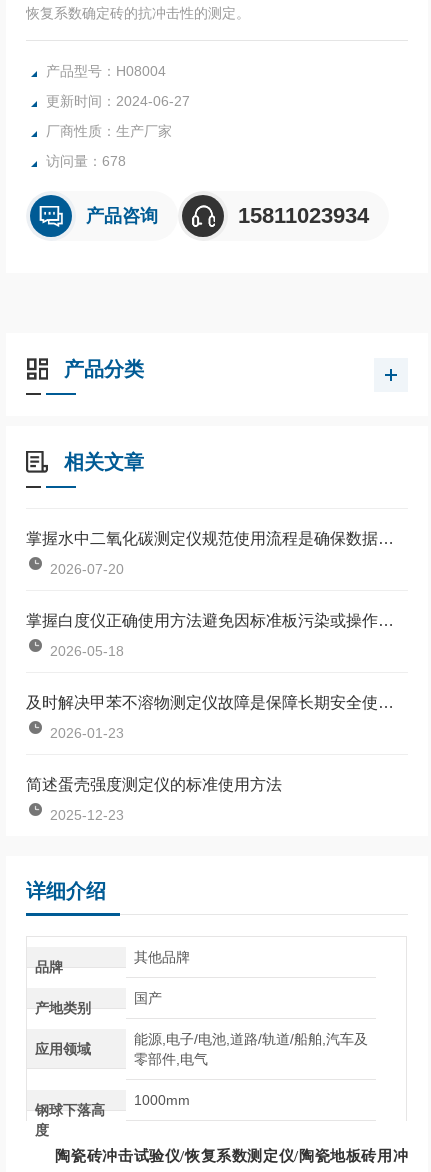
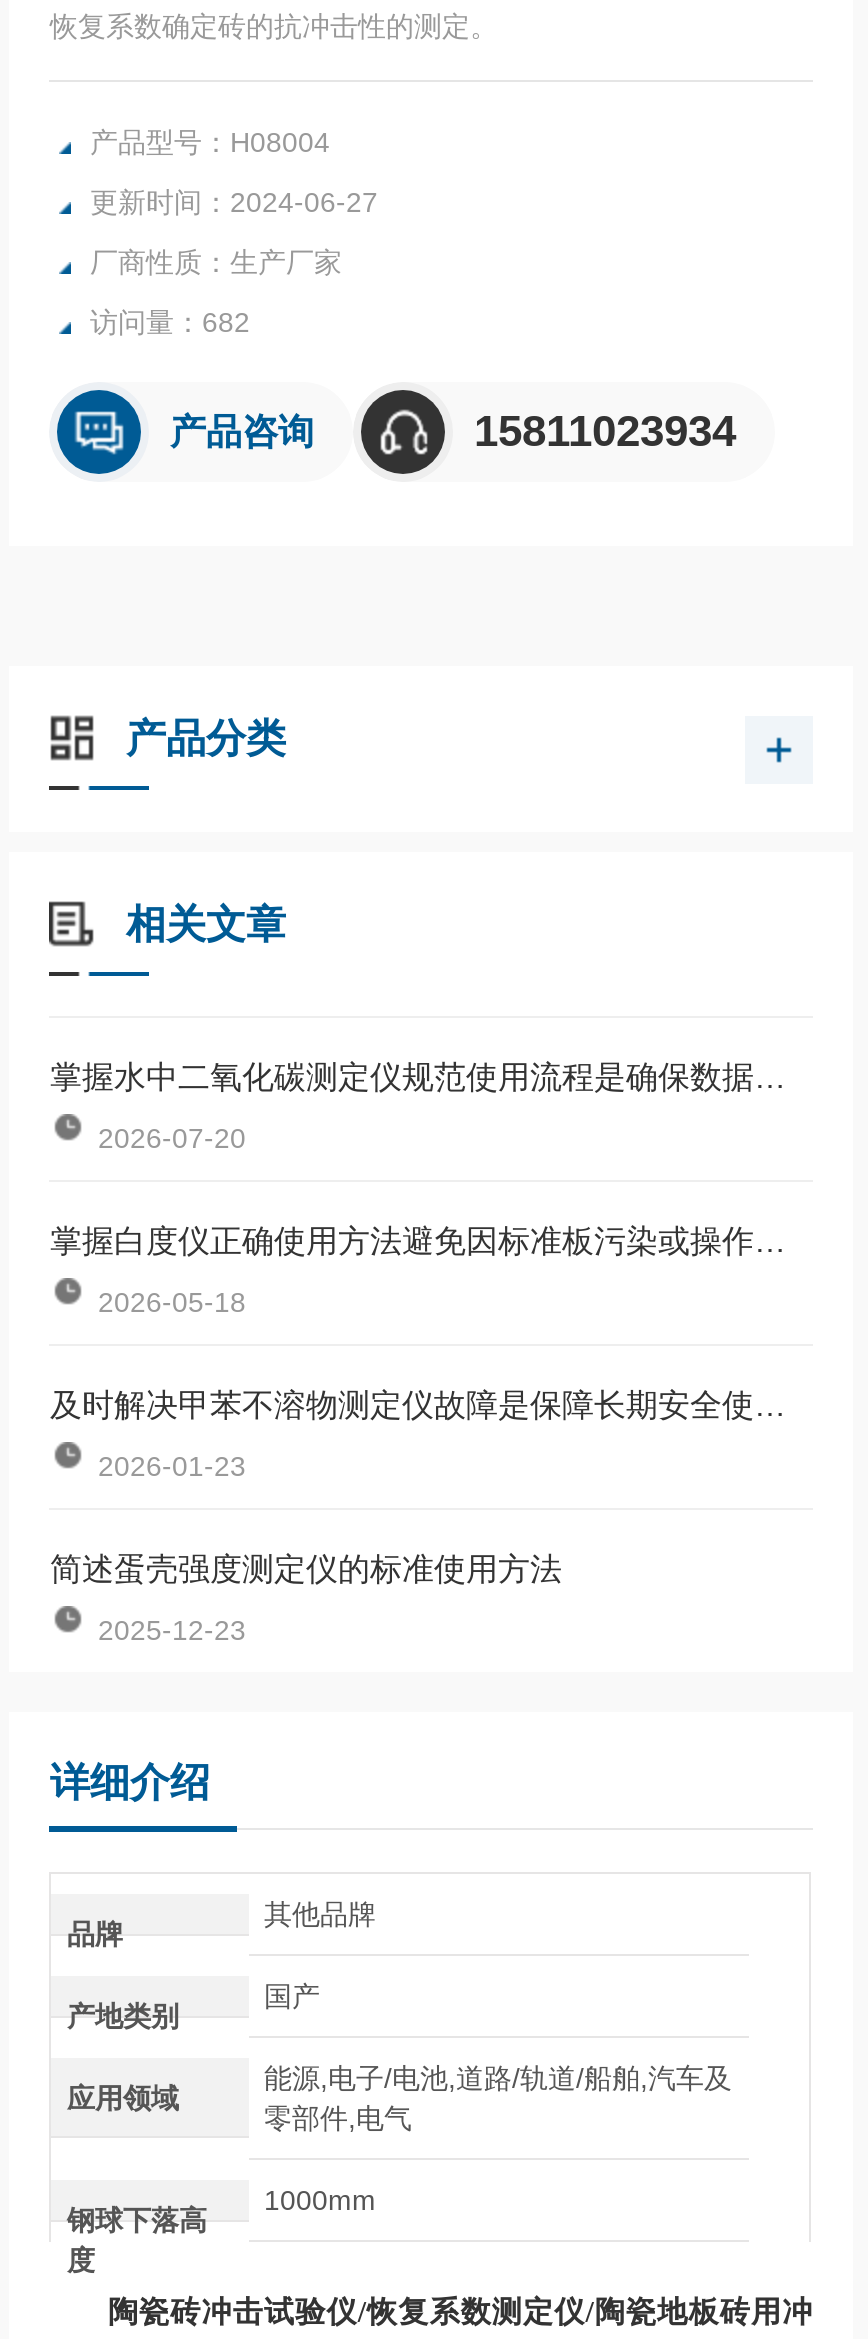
- 访问量：678
+ 访问量：682
